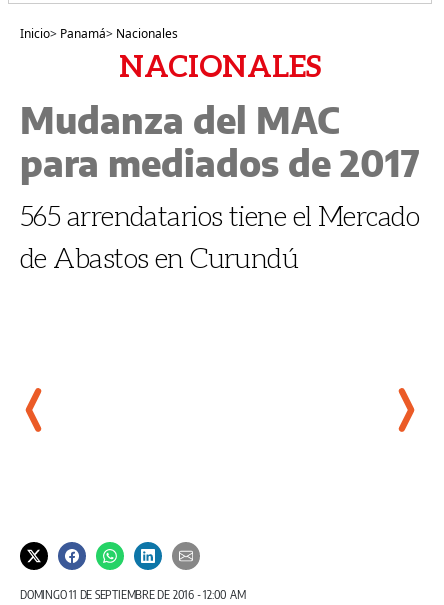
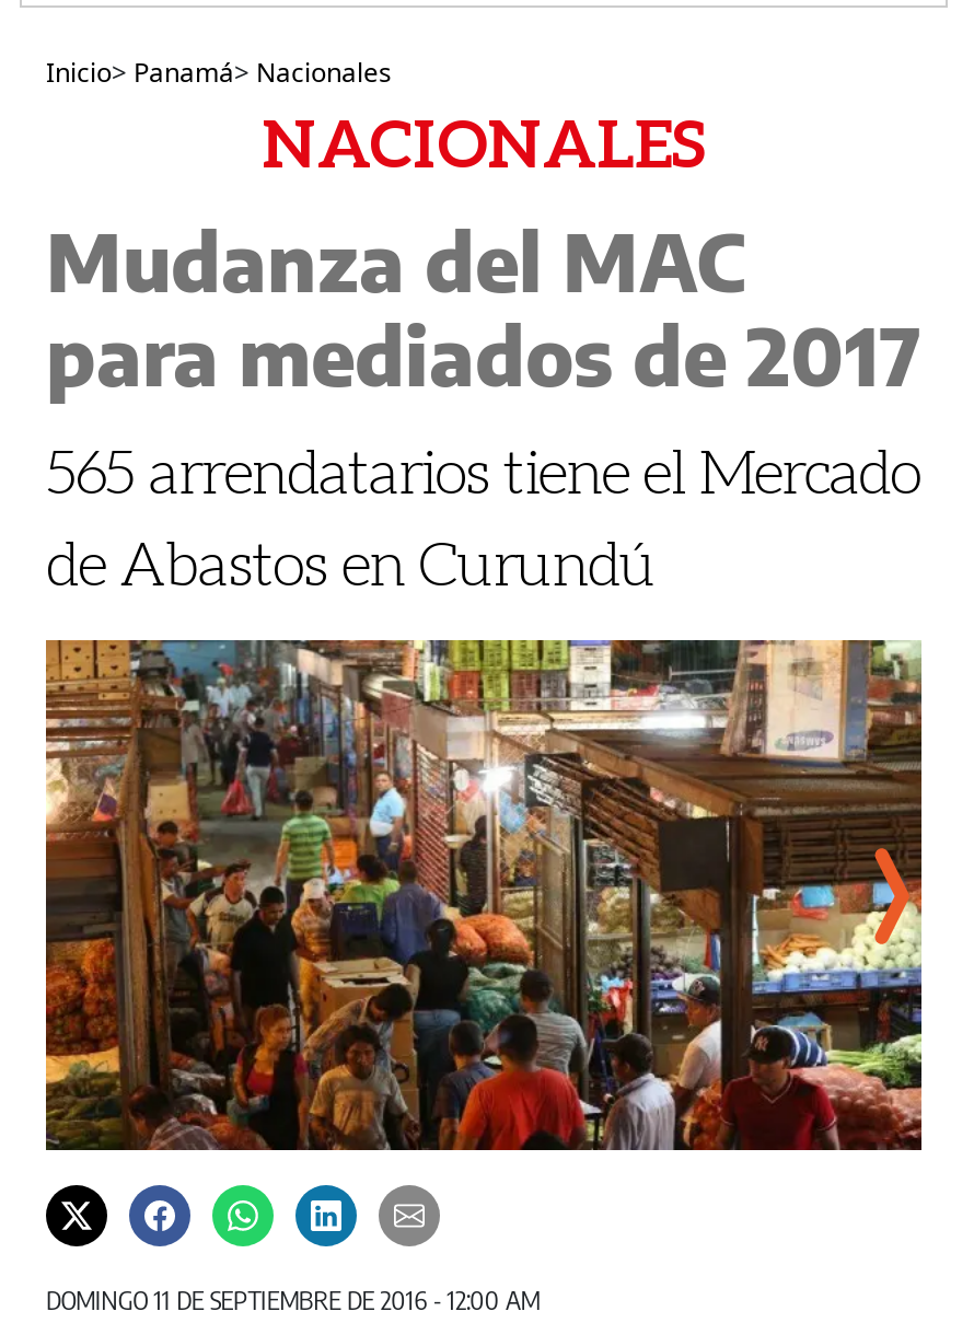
+ [image]
